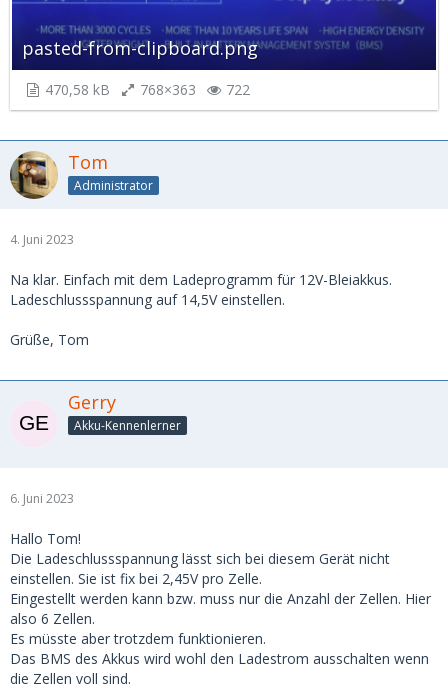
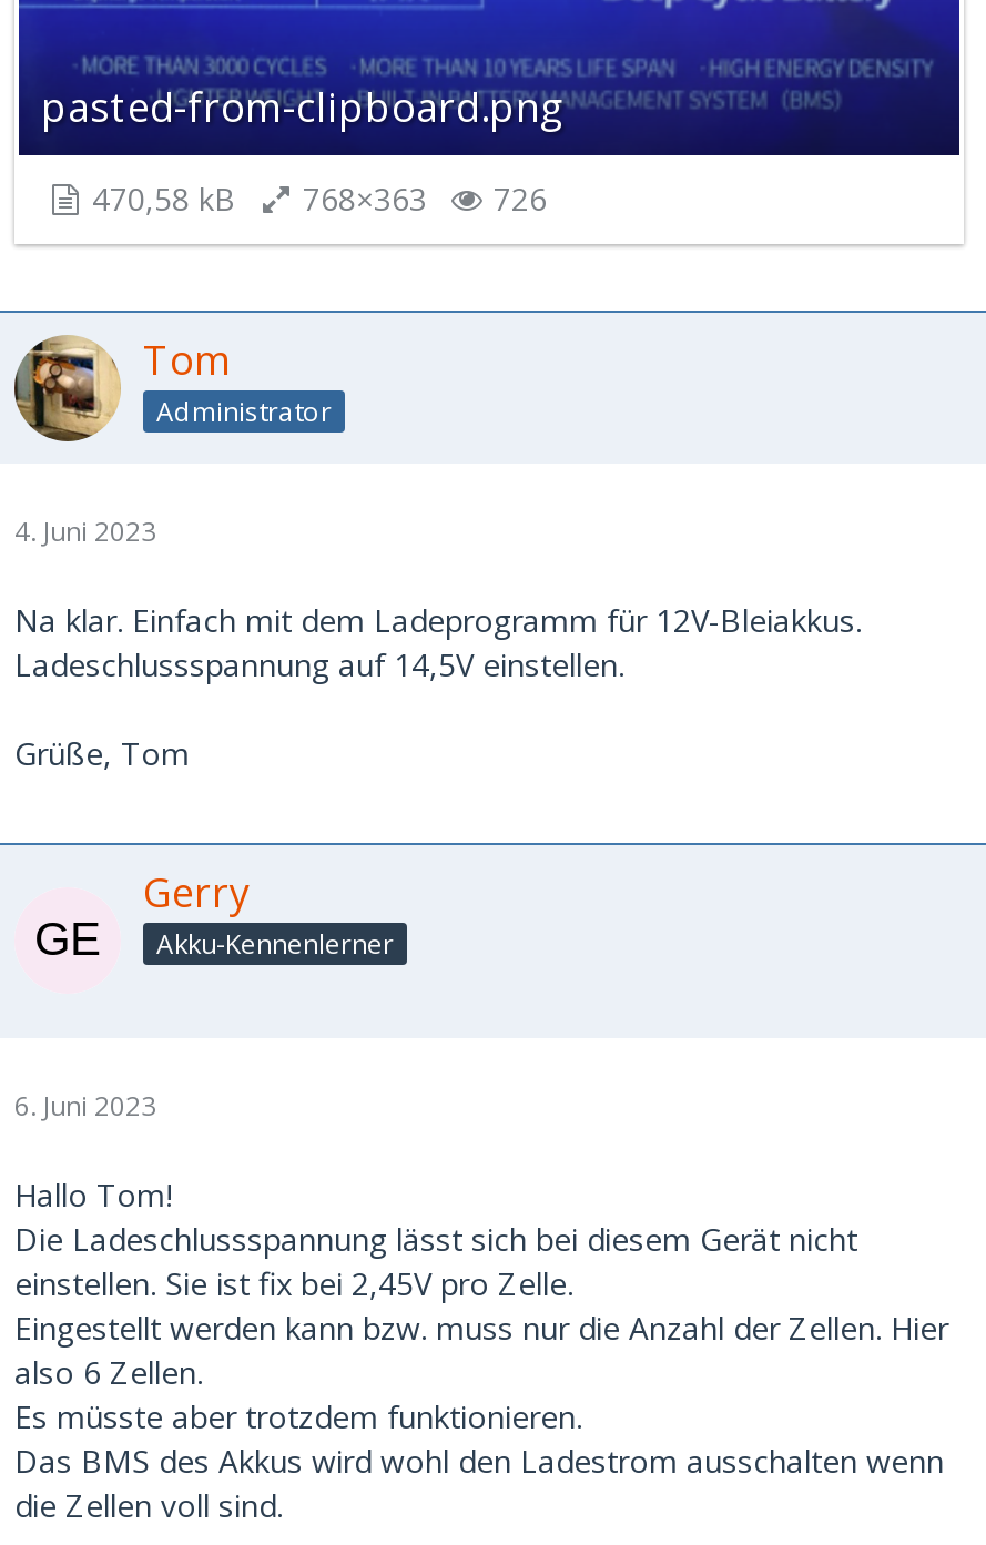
- 470,58 kB 768×363 722
+ 470,58 kB 768×363 726
